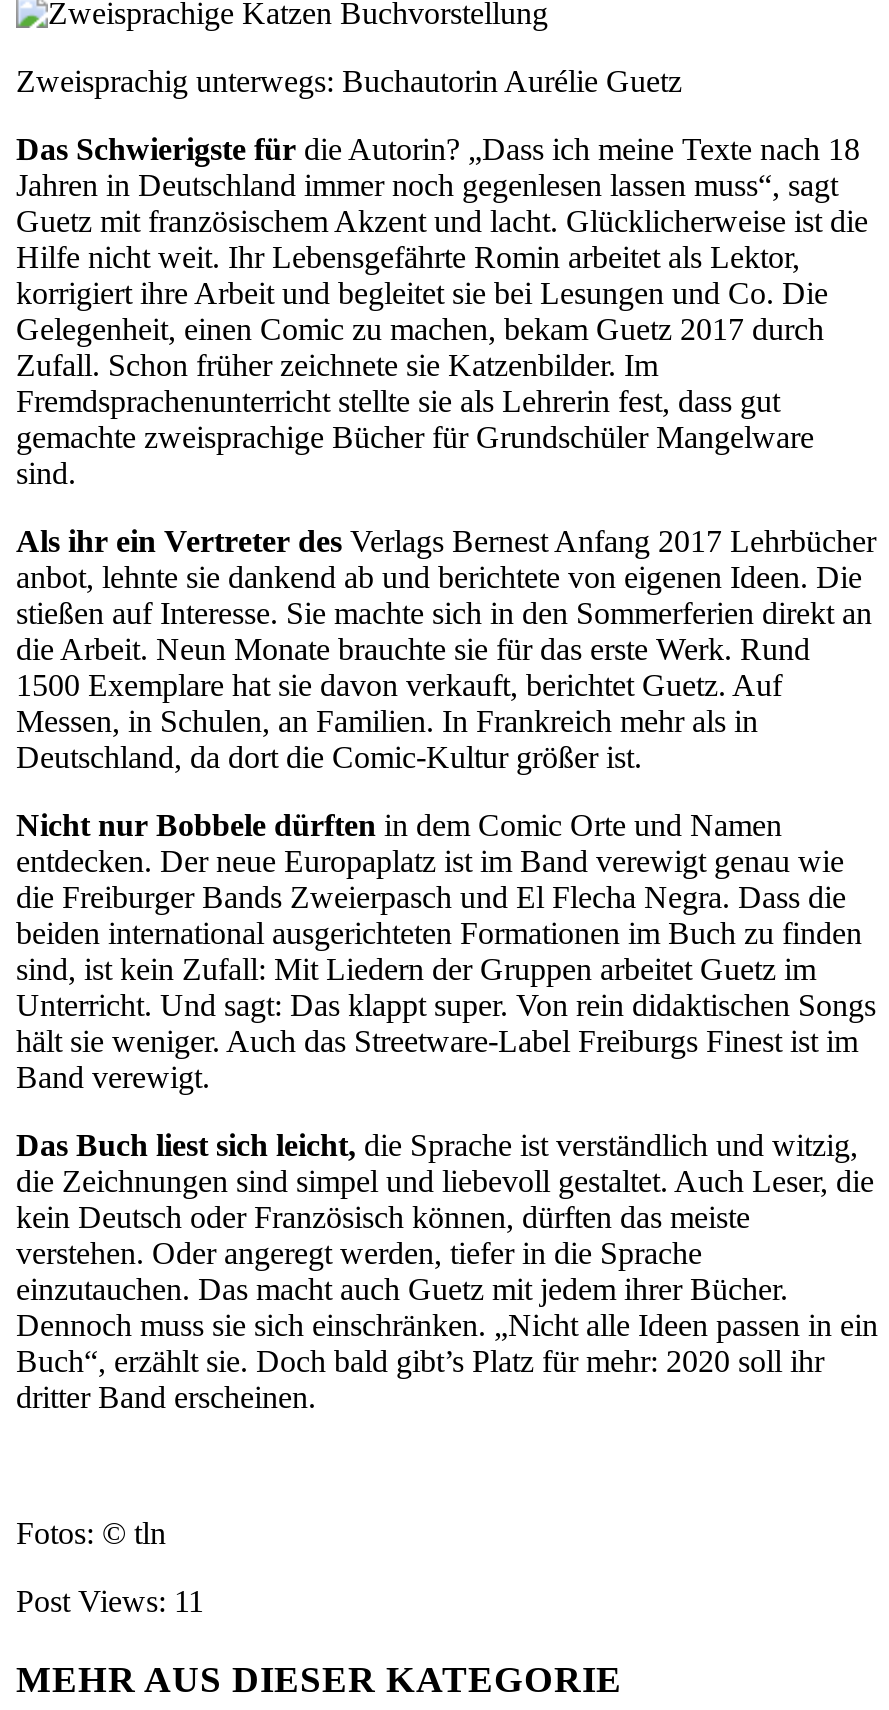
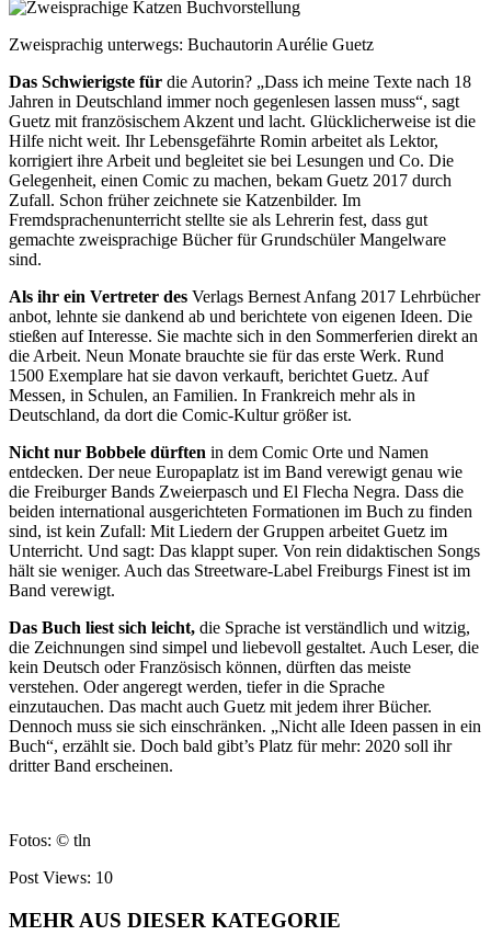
- Post Views: 11
+ Post Views: 10
